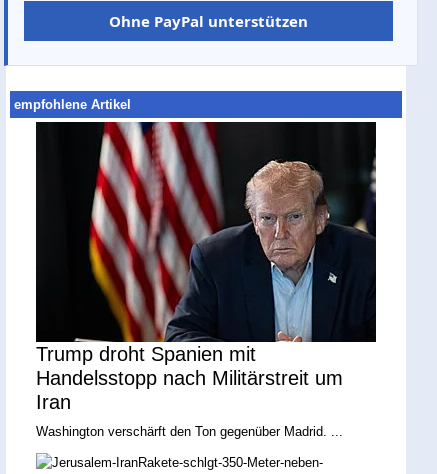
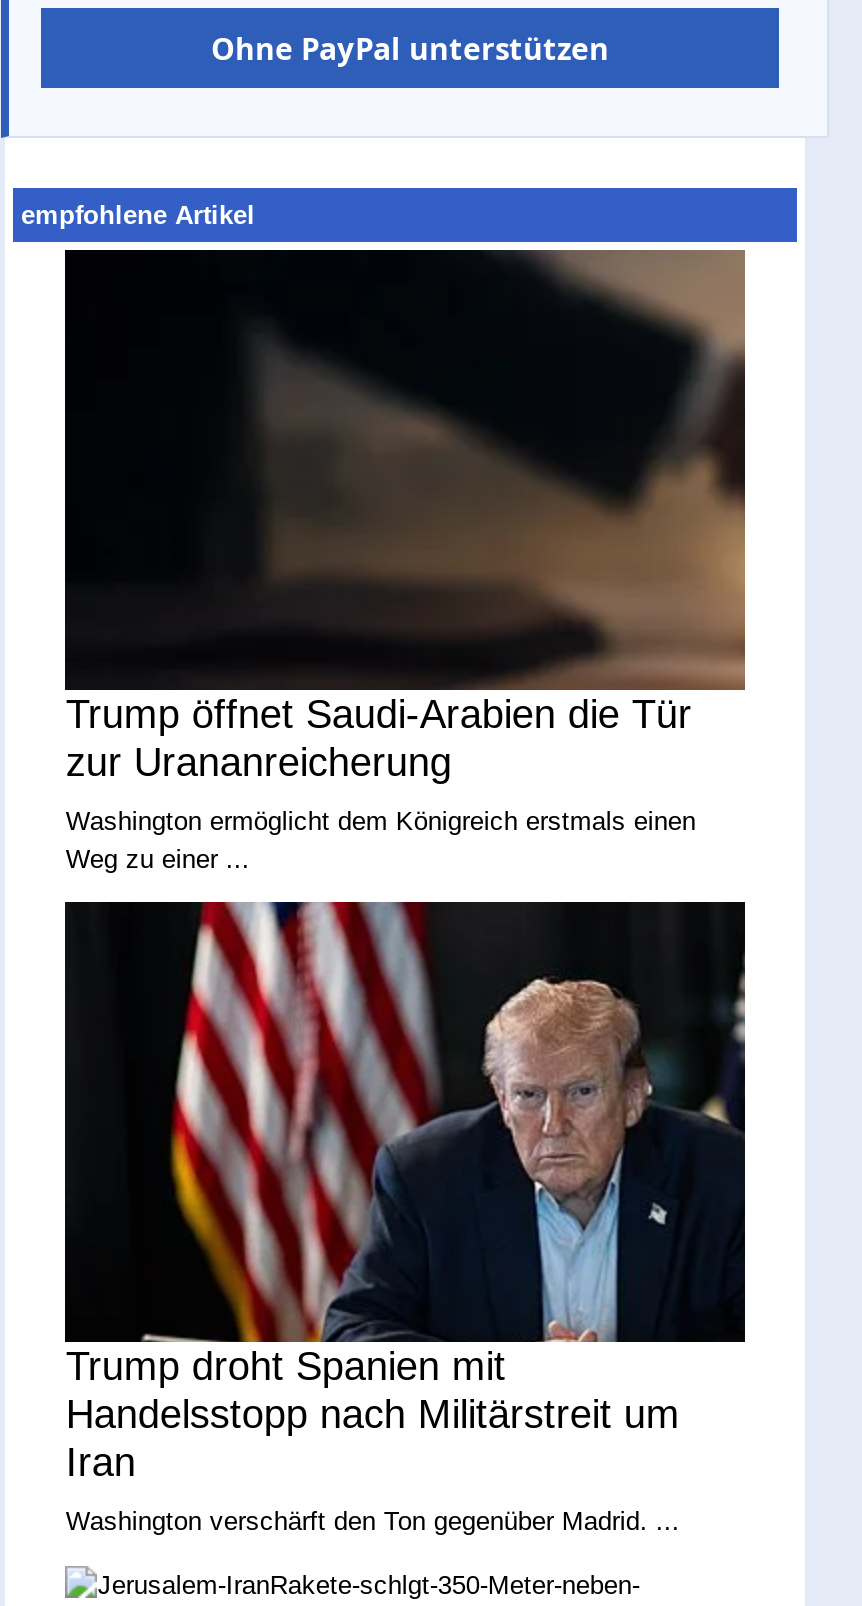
+ [image]
+ Trump öffnet Saudi-Arabien die Tür
+ zur Urananreicherung
+ Washington ermöglicht dem Königreich erstmals einen
+ Weg zu einer ...
